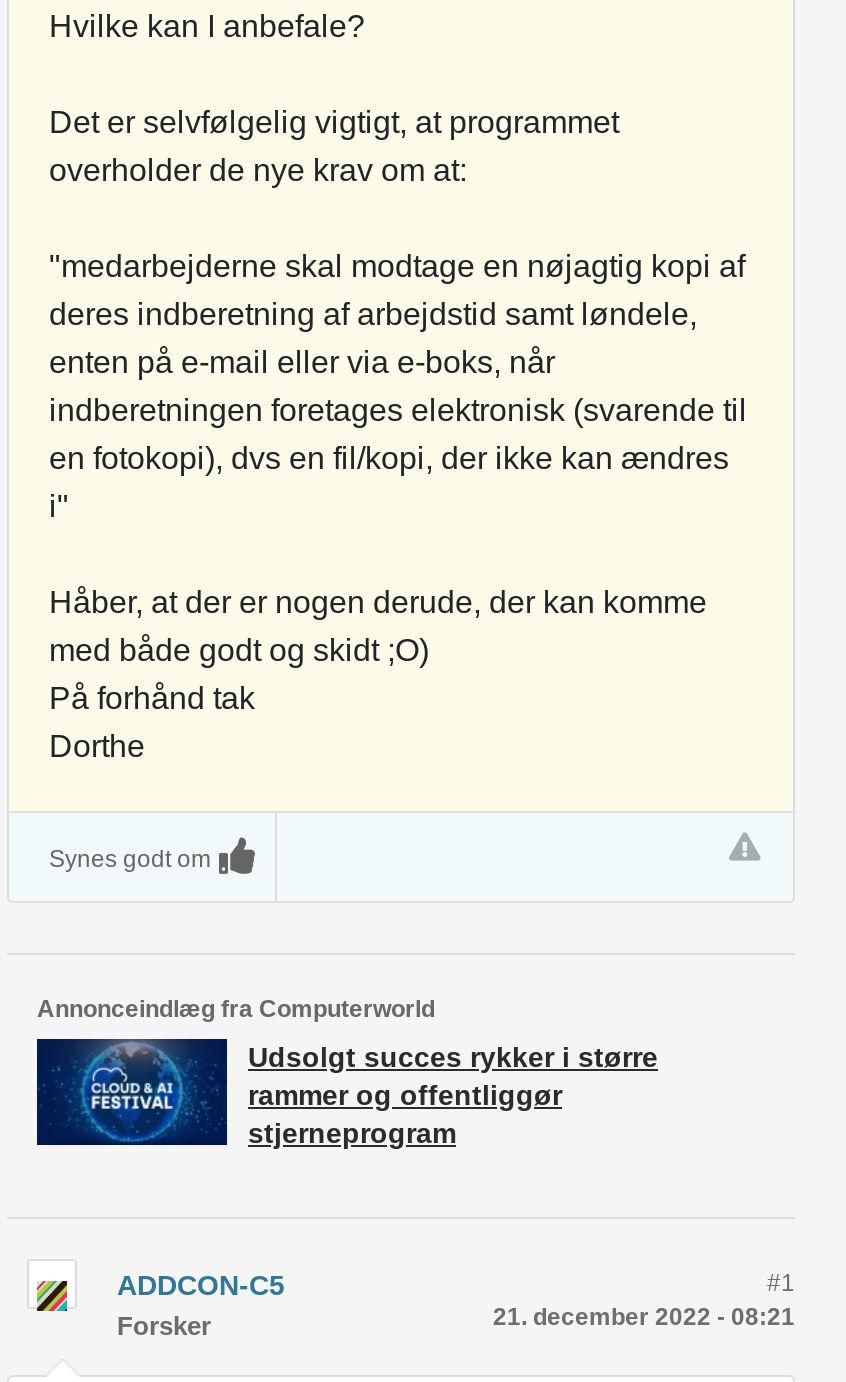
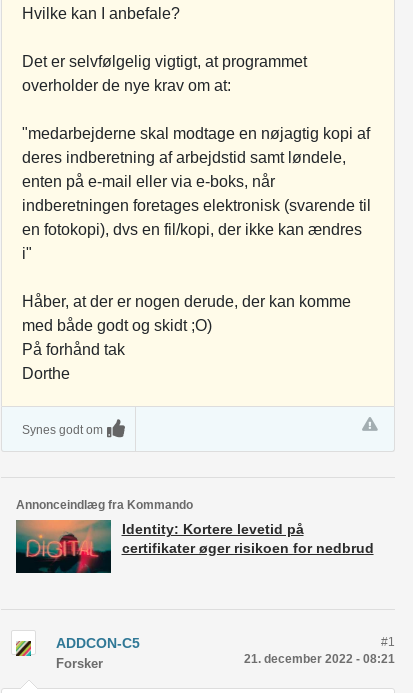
- Annonceindlæg fra Computerworld
+ Annonceindlæg fra Kommando

- [image]
- Udsolgt succes rykker i større
- rammer og offentliggør
- stjerneprogram
+ [image]
+ Identity: Kortere levetid på
+ certifikater øger risikoen for nedbrud
